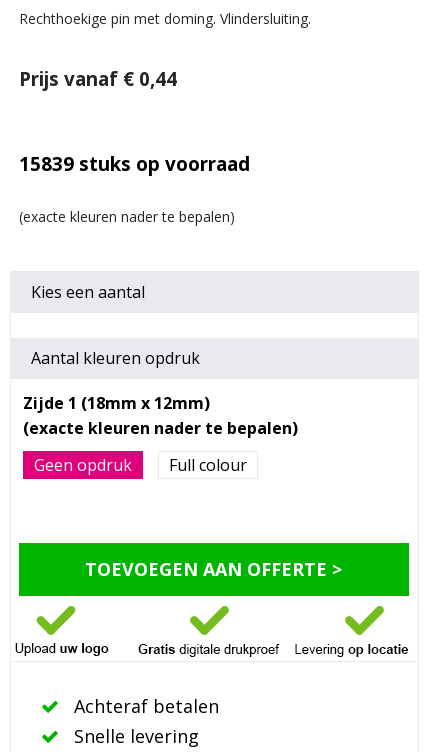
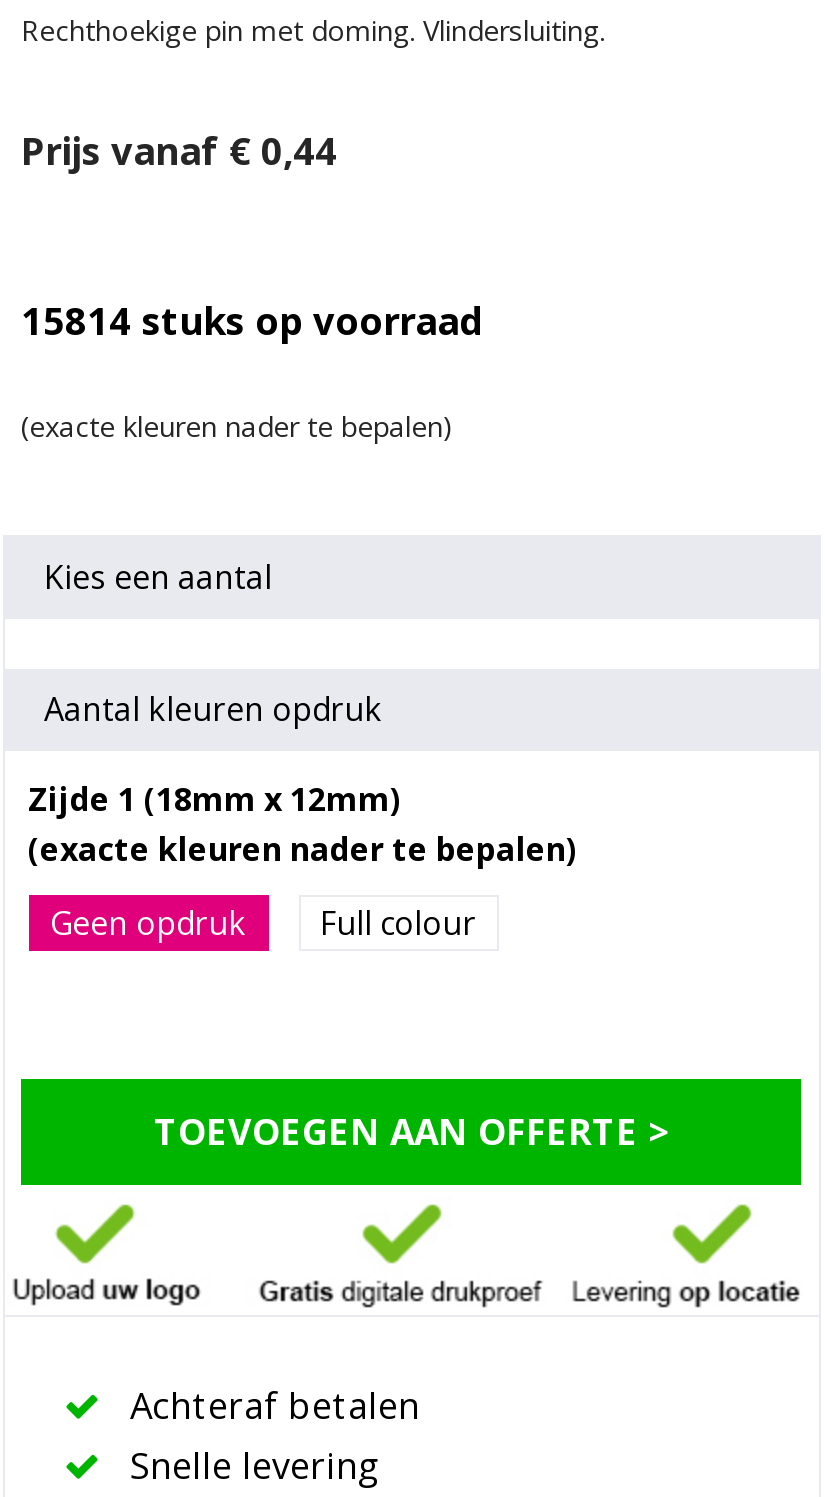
- 15839 stuks op voorraad
+ 15814 stuks op voorraad
